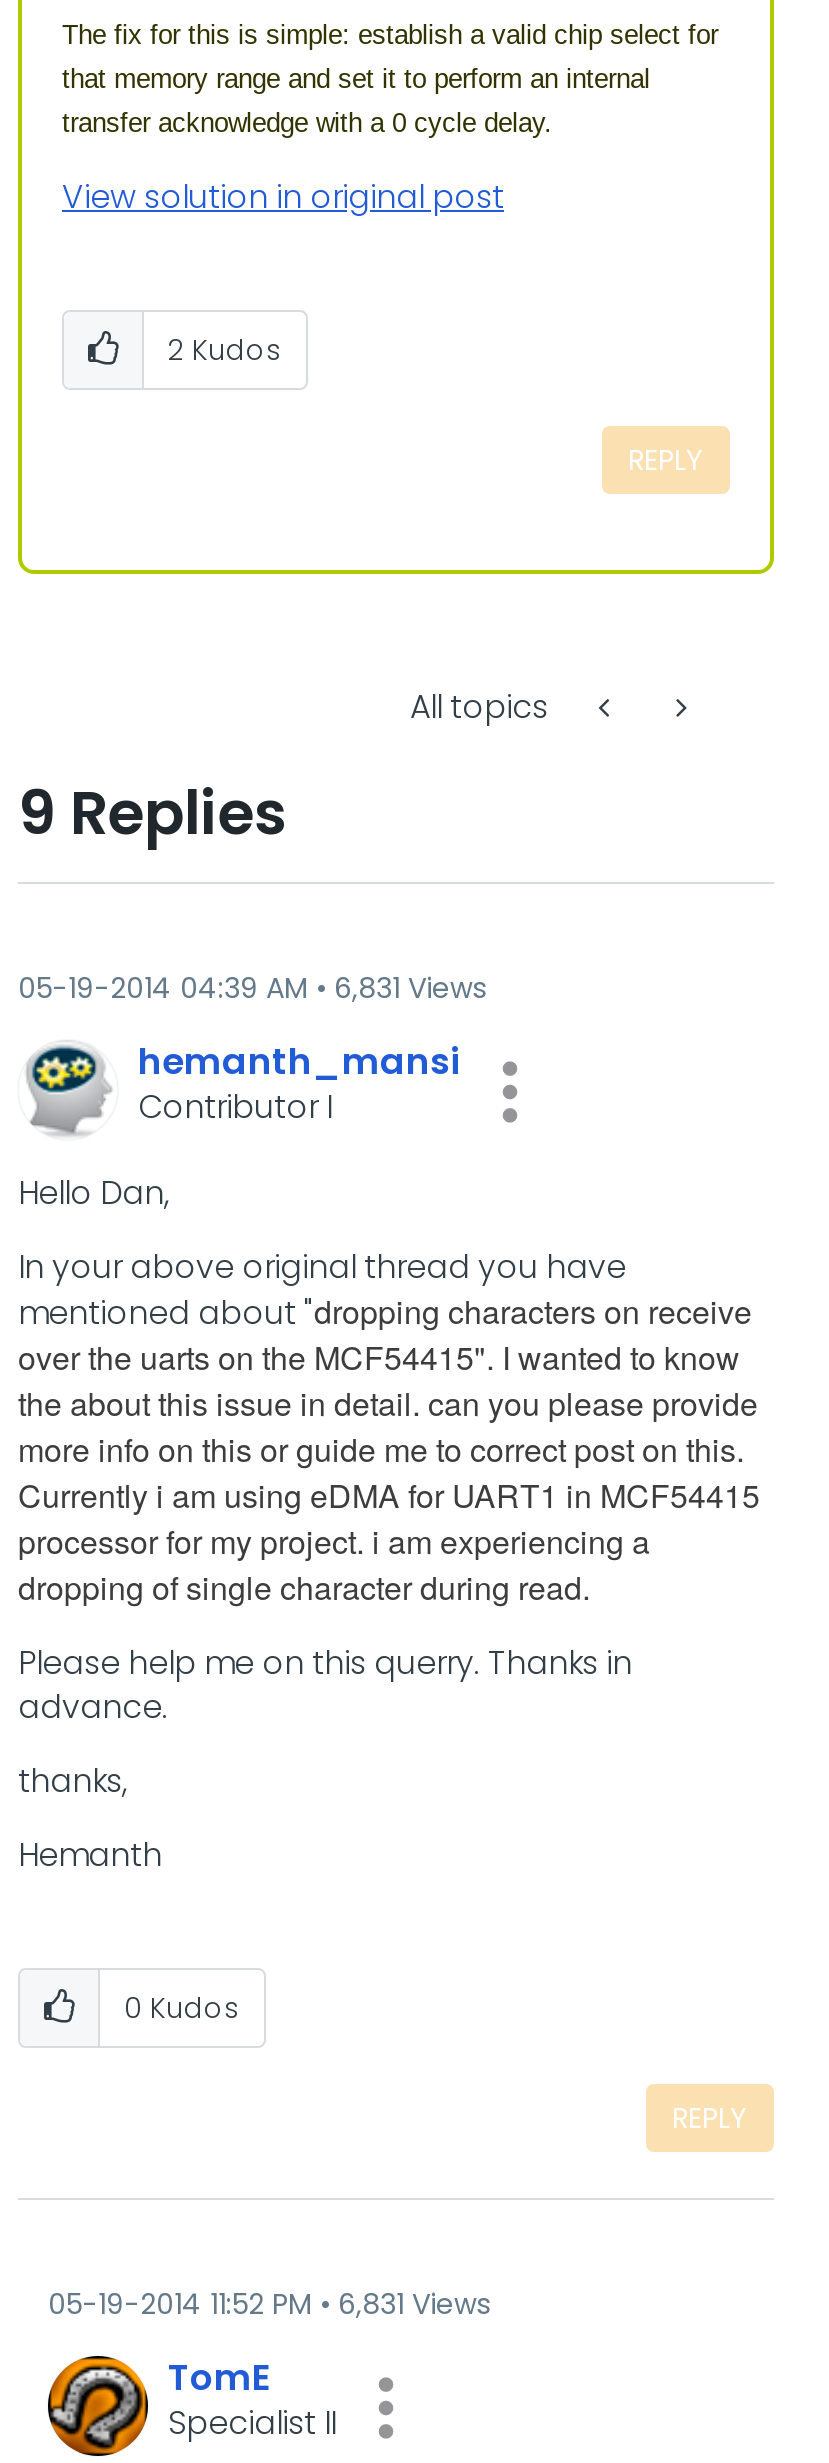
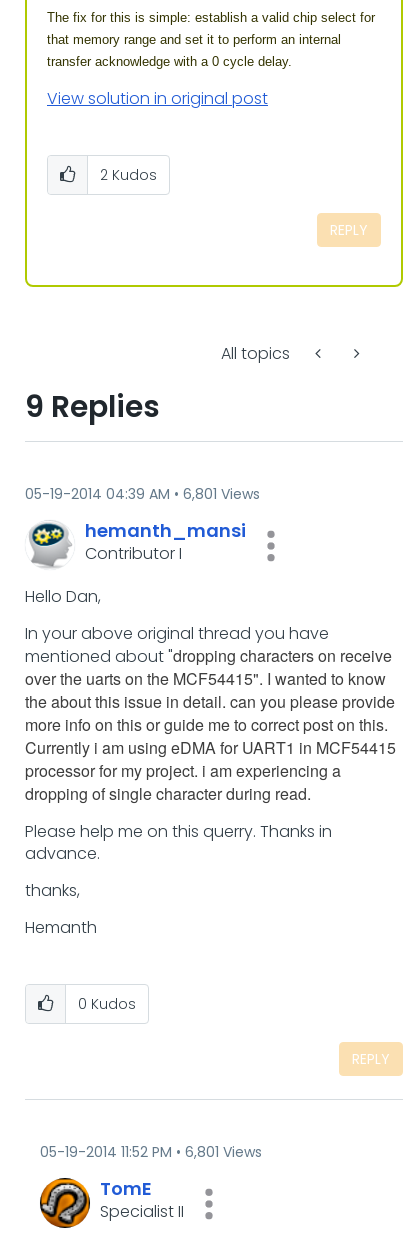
- 05-19-2014 04:39 AM 6,831 Views
+ 05-19-2014 04:39 AM 6,801 Views

- 05-19-2014 11:52 PM 6,831 Views
+ 05-19-2014 11:52 PM 6,801 Views
